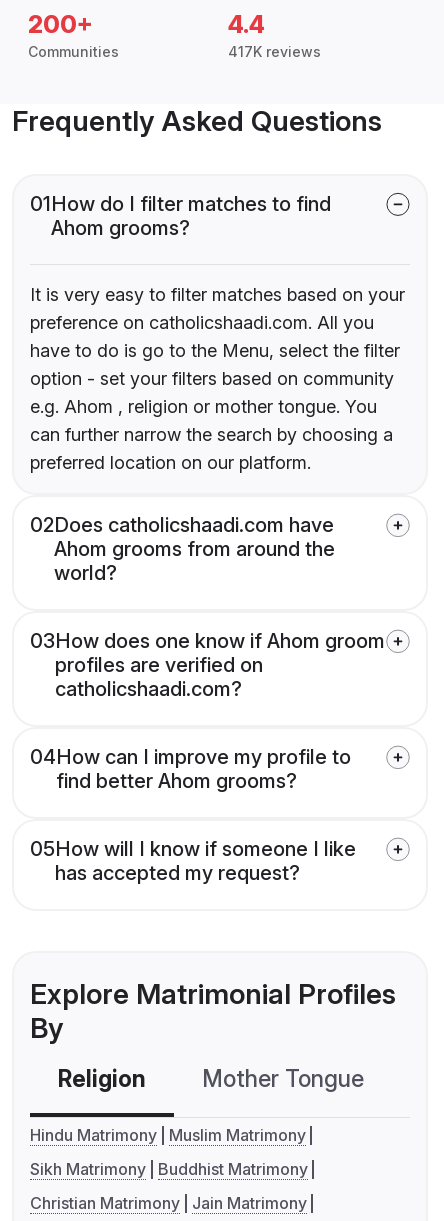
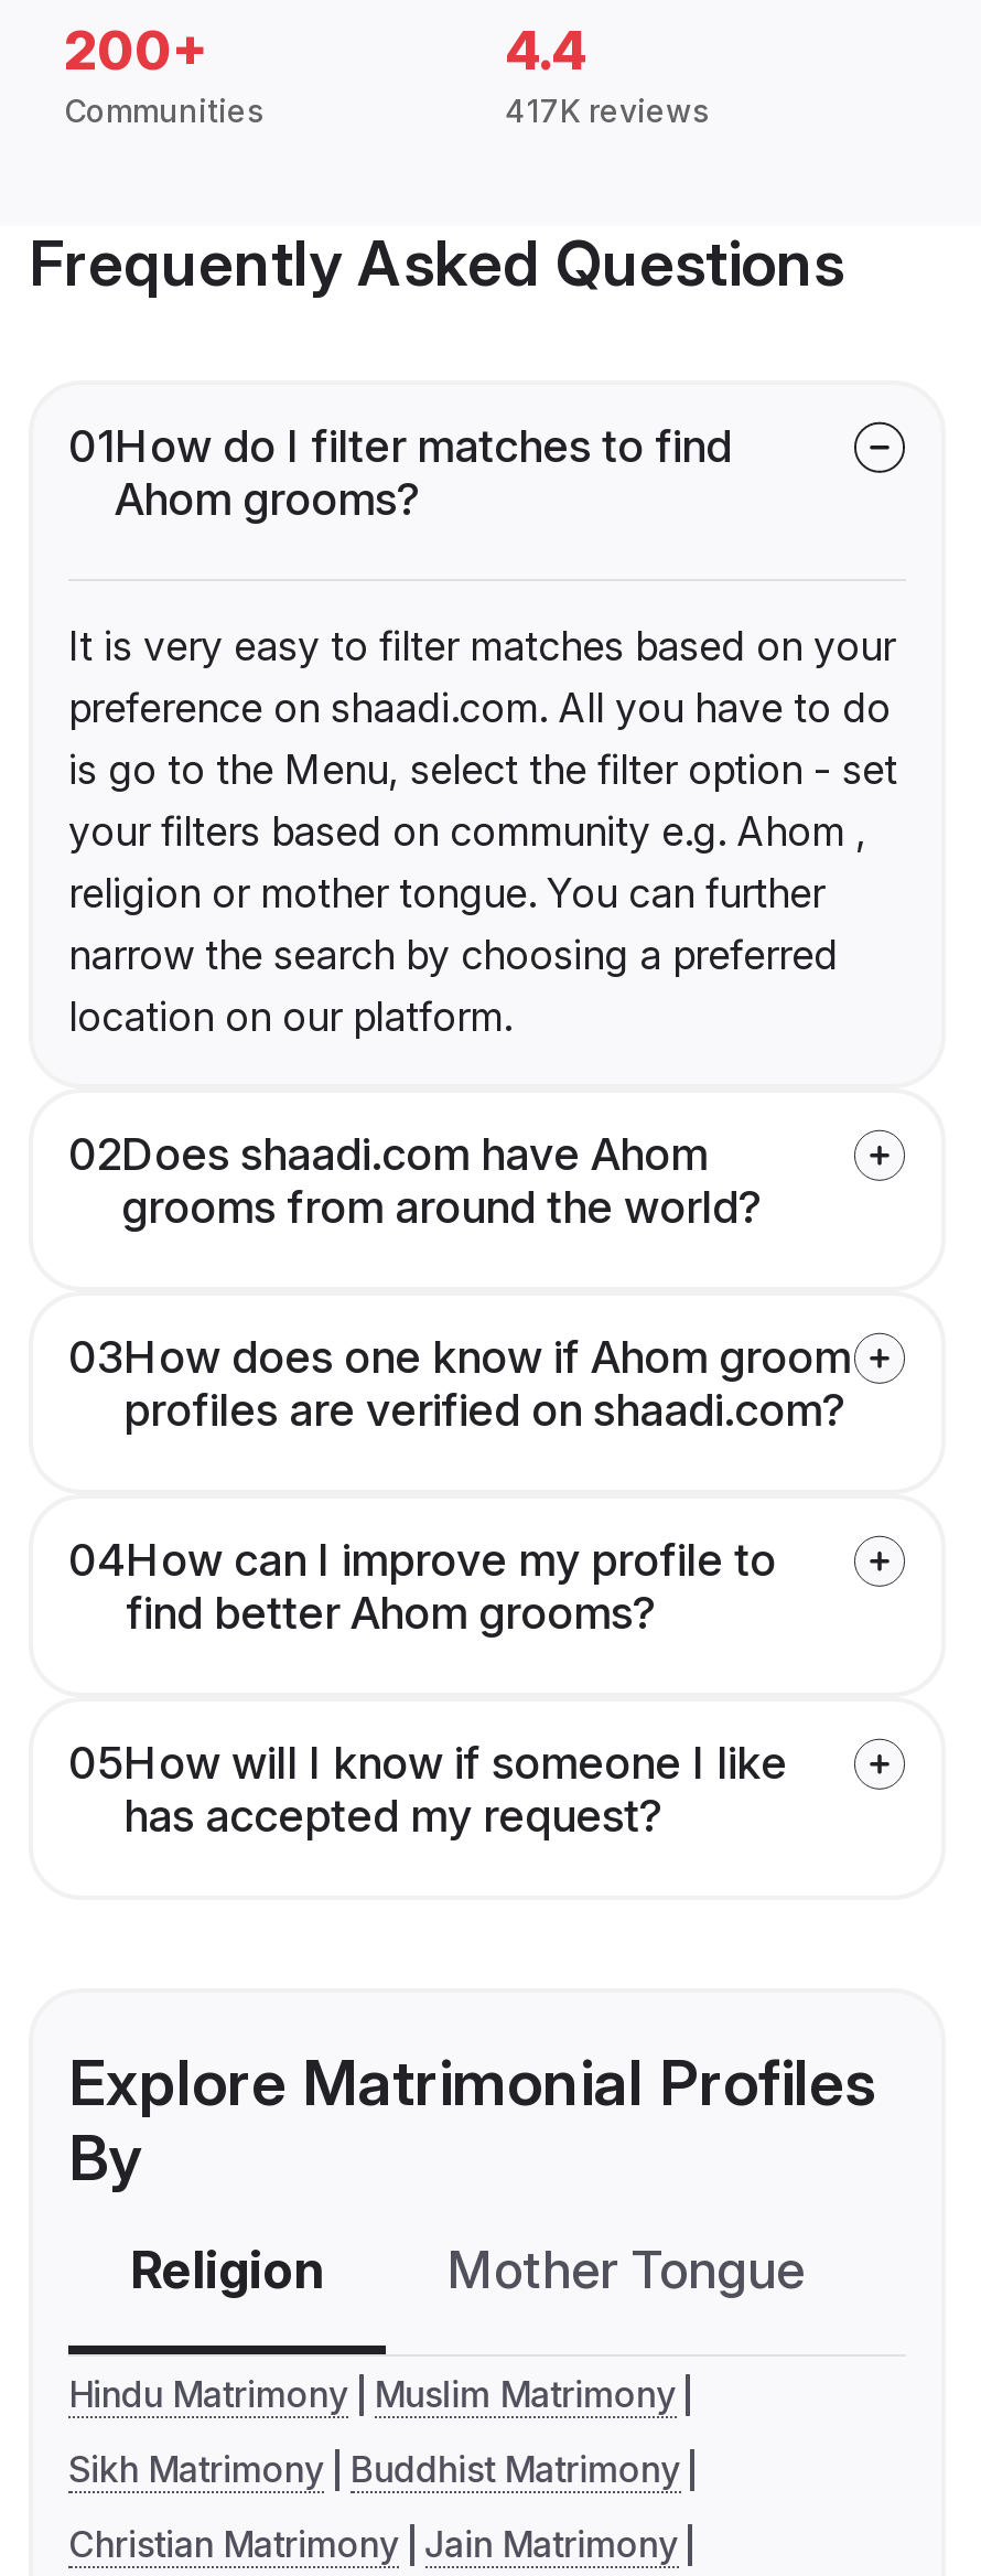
- preference on catholicshaadi.com. All you
- have to do is go to the Menu, select the filter
- option - set your filters based on community
- e.g. Ahom , religion or mother tongue. You
- can further narrow the search by choosing a
- preferred location on our platform.
+ preference on shaadi.com. All you have to do
+ is go to the Menu, select the filter option - set
+ your filters based on community e.g. Ahom ,
+ religion or mother tongue. You can further
+ narrow the search by choosing a preferred
+ location on our platform.

- 02Does catholicshaadi.com have
- Ahom grooms from around the
- world?
+ 02Does shaadi.com have Ahom
+ grooms from around the world?

- profiles are verified on
- catholicshaadi.com?
+ profiles are verified on shaadi.com?
